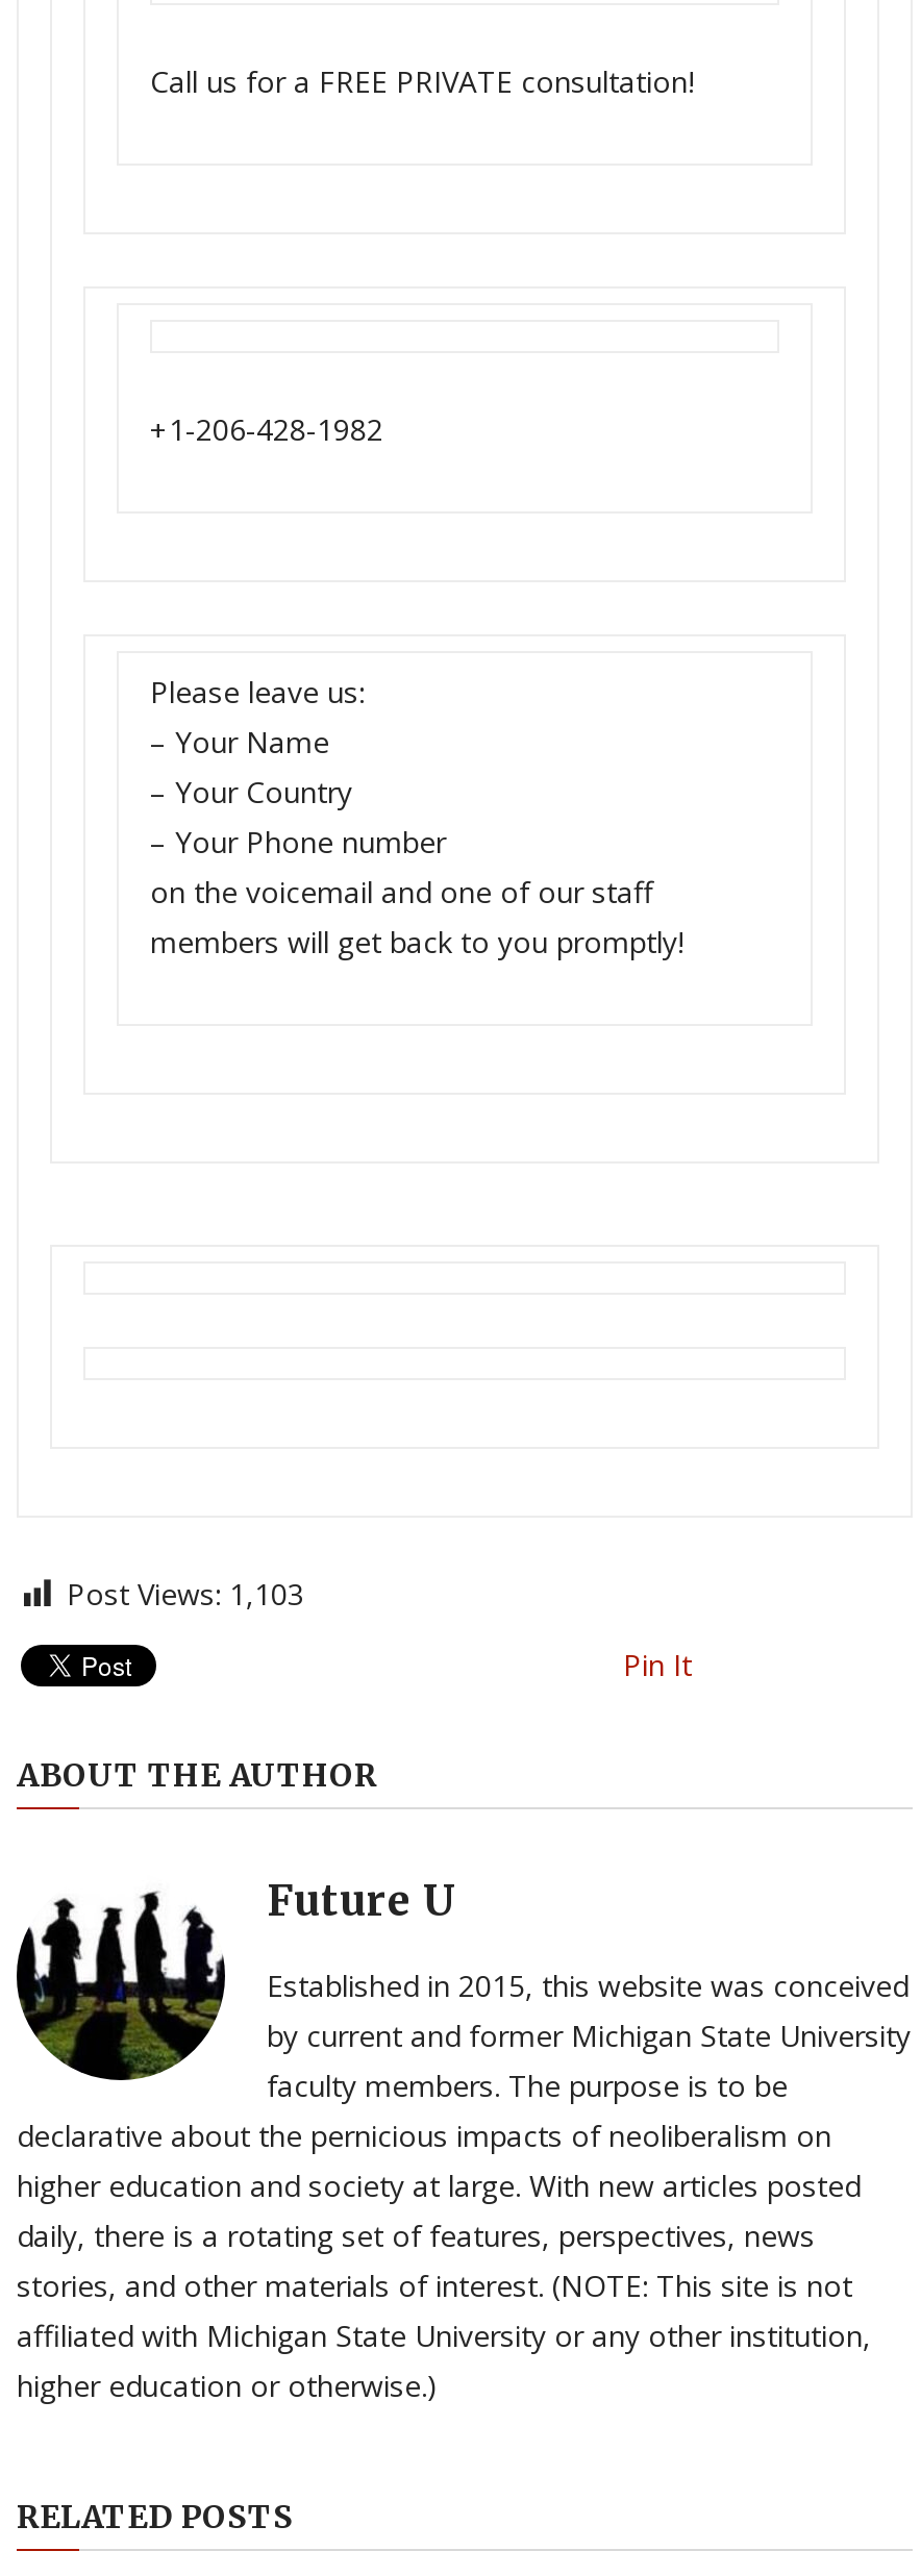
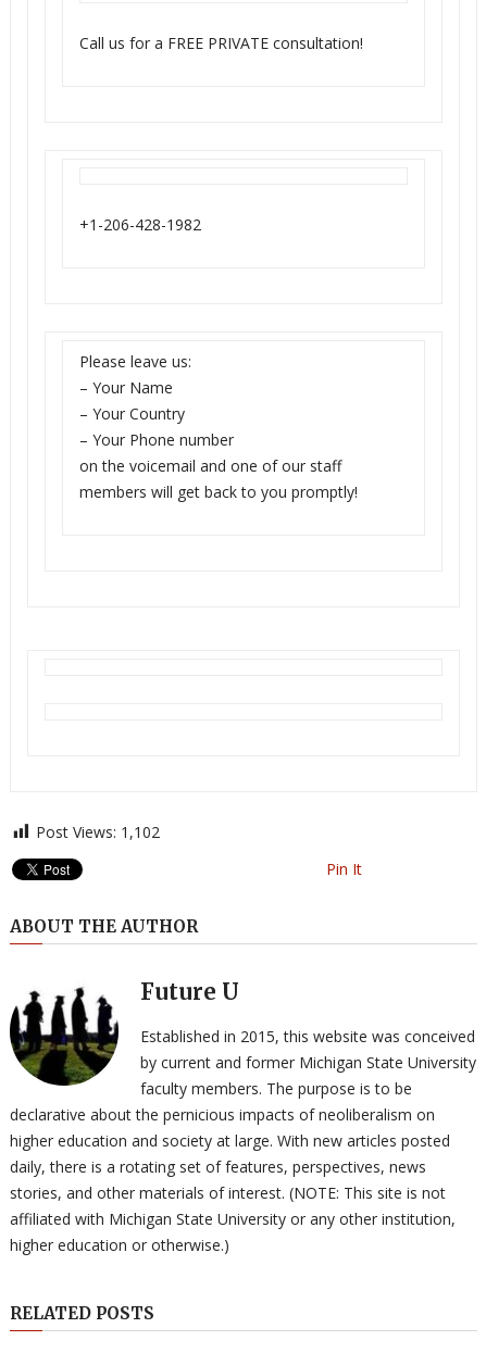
- Post Views: 1,103
+ Post Views: 1,102
